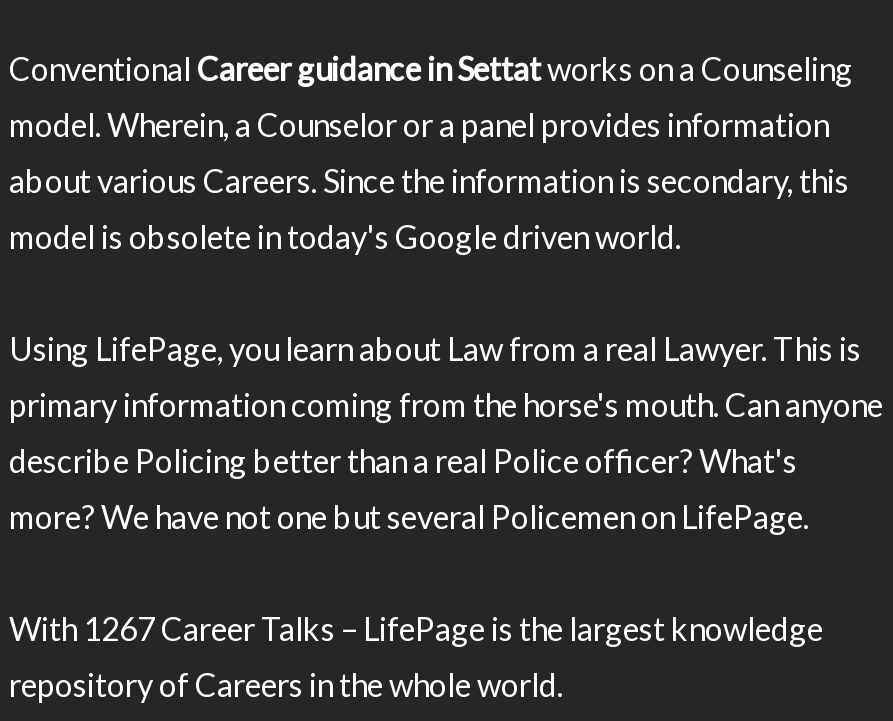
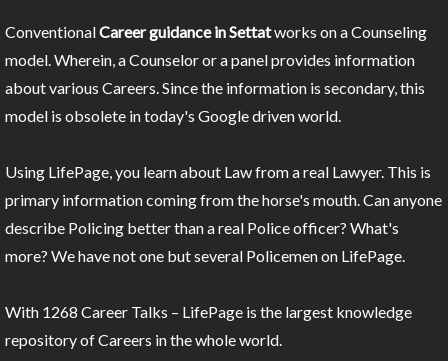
- With 1267 Career Talks – LifePage is the largest knowledge
+ With 1268 Career Talks – LifePage is the largest knowledge
